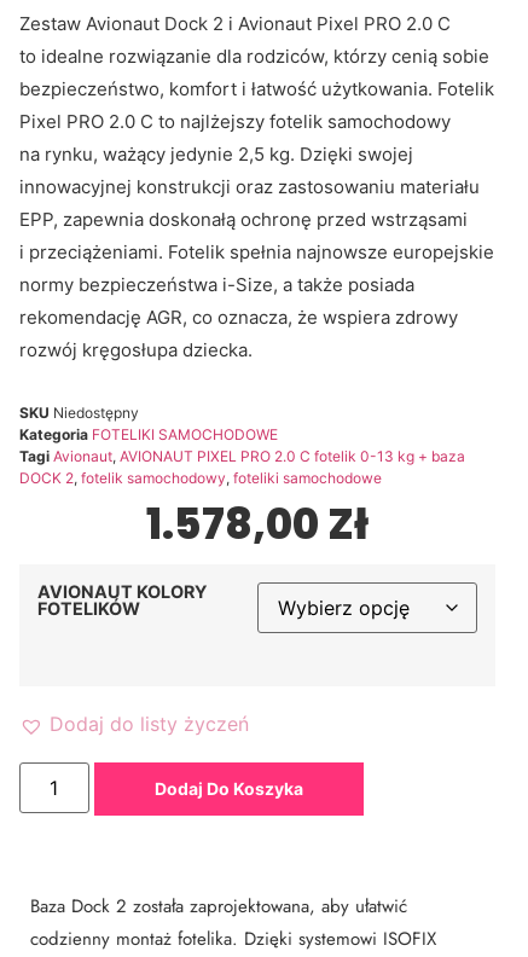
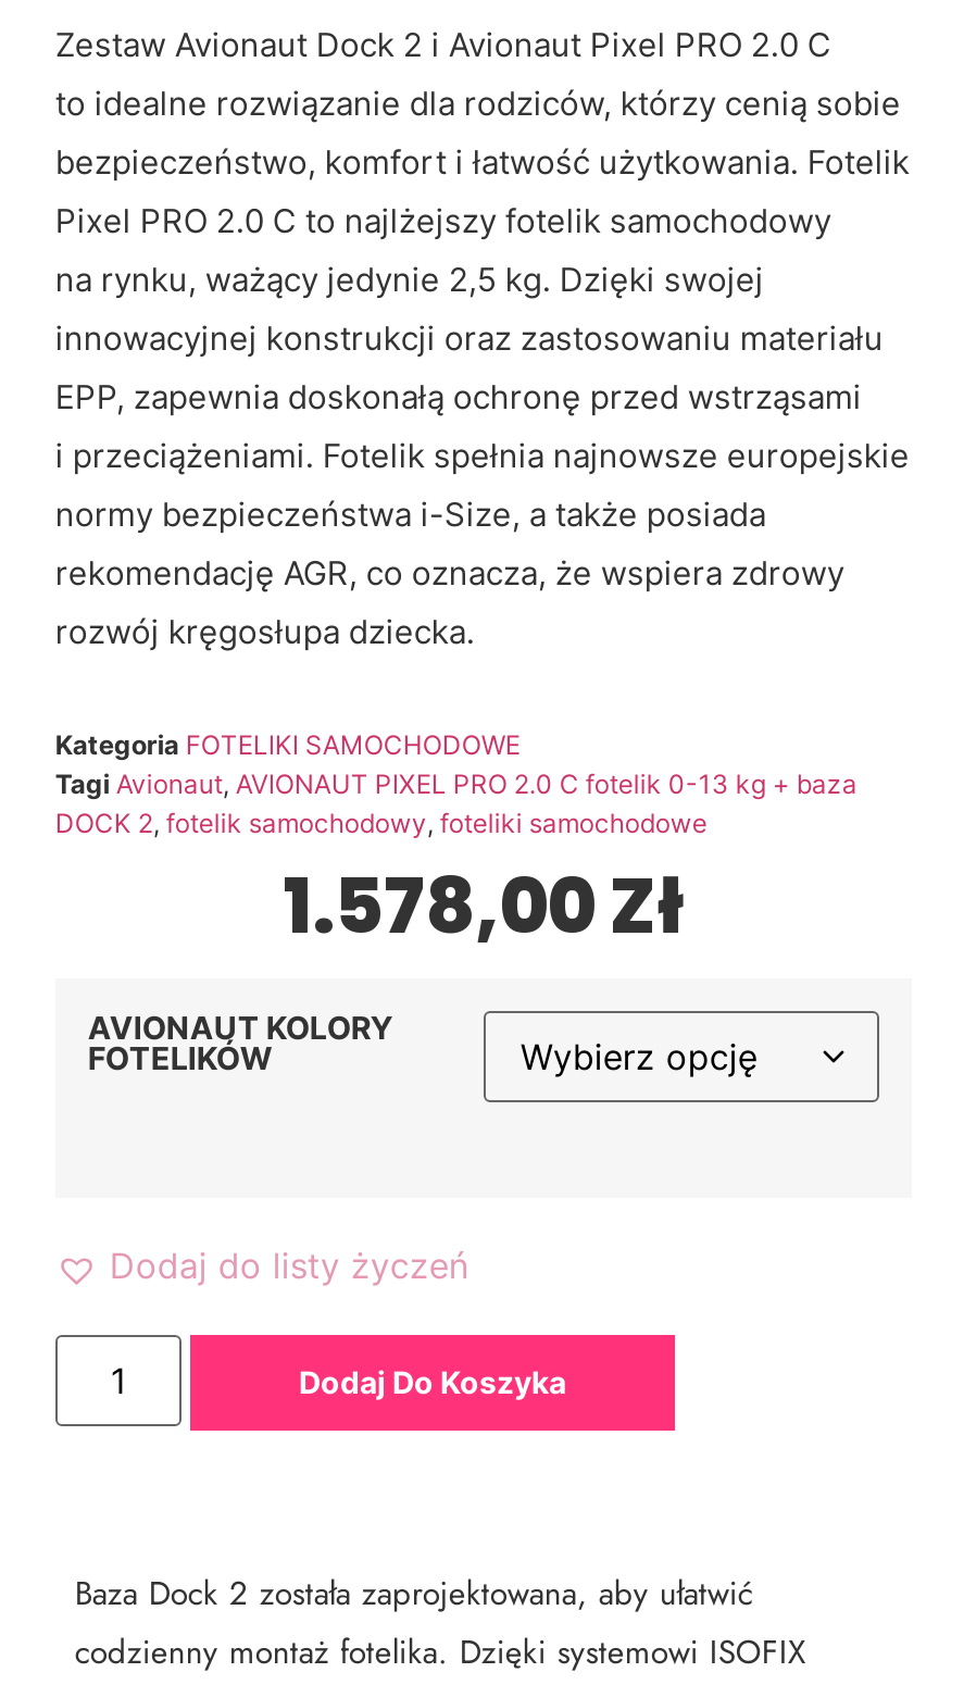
- SKU Niedostępny
